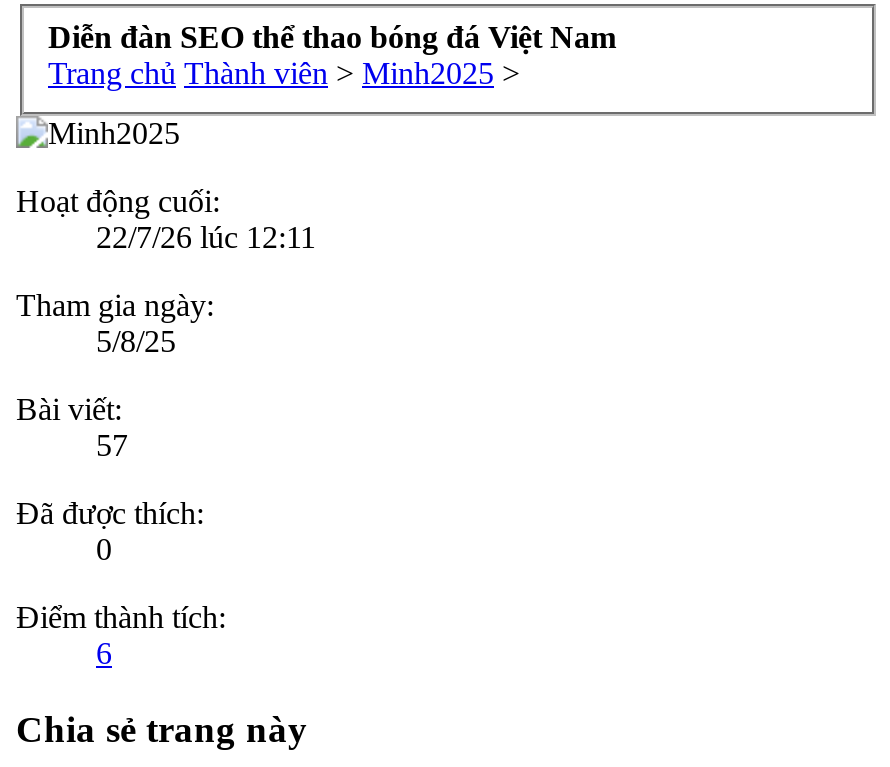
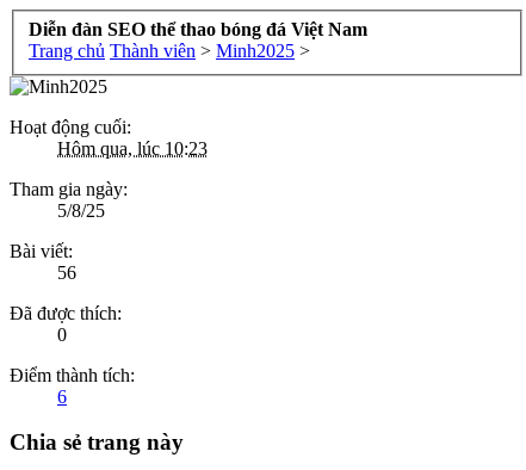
- 22/7/26 lúc 12:11
+ Hôm qua, lúc 10:23

- 57
+ 56
